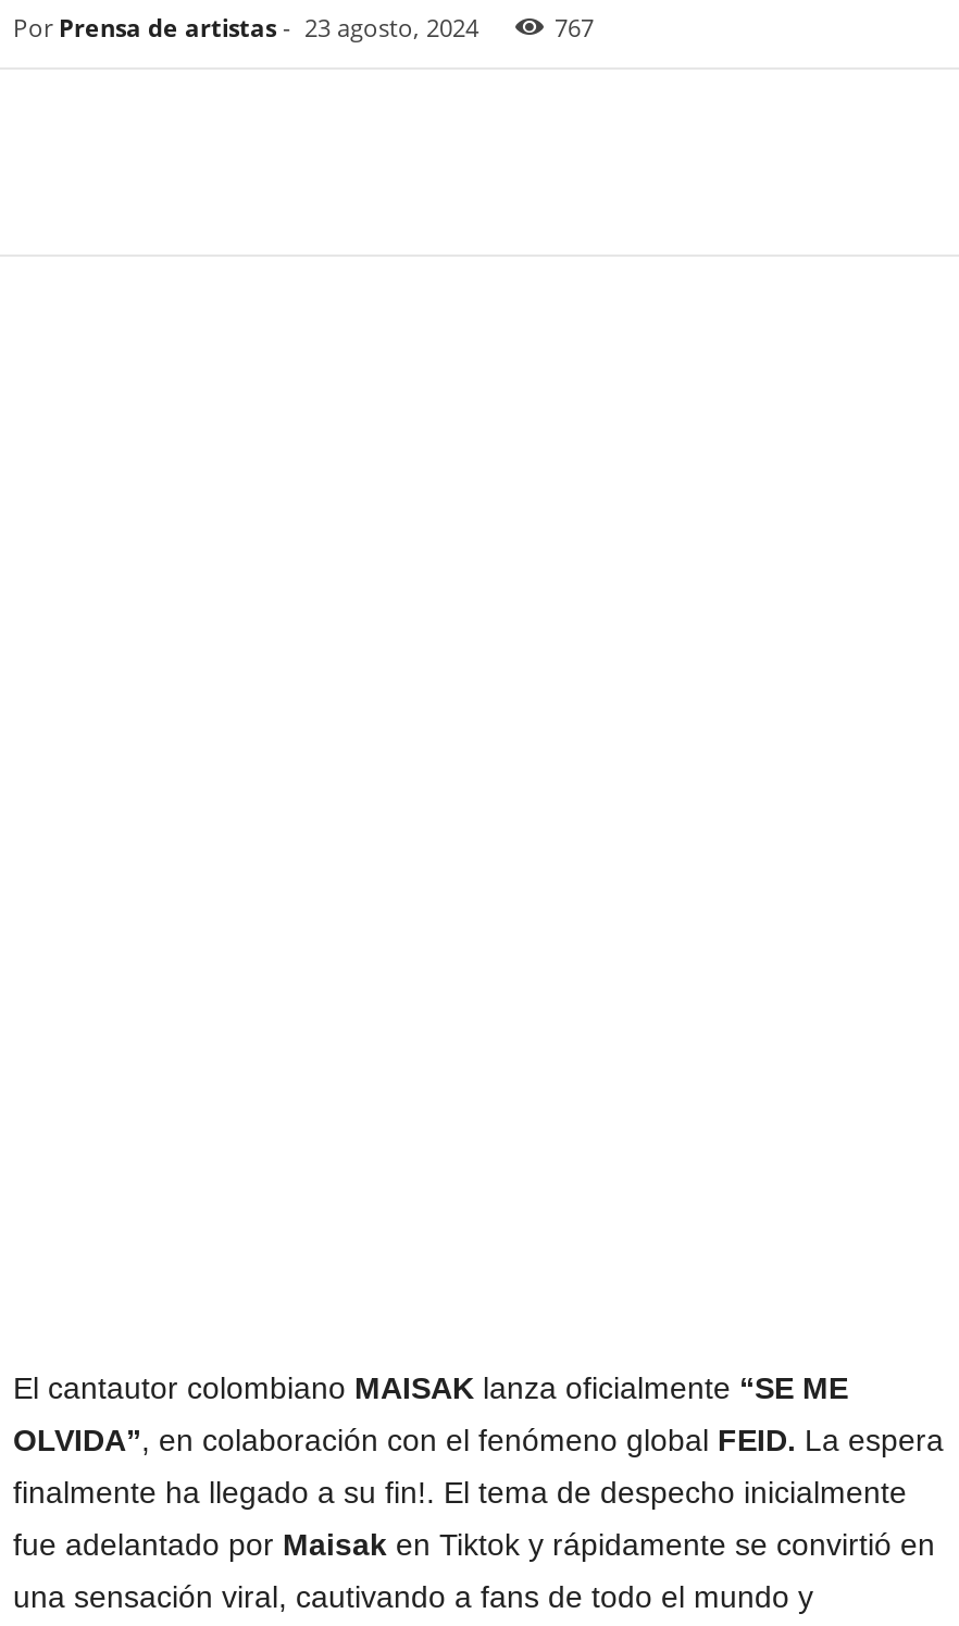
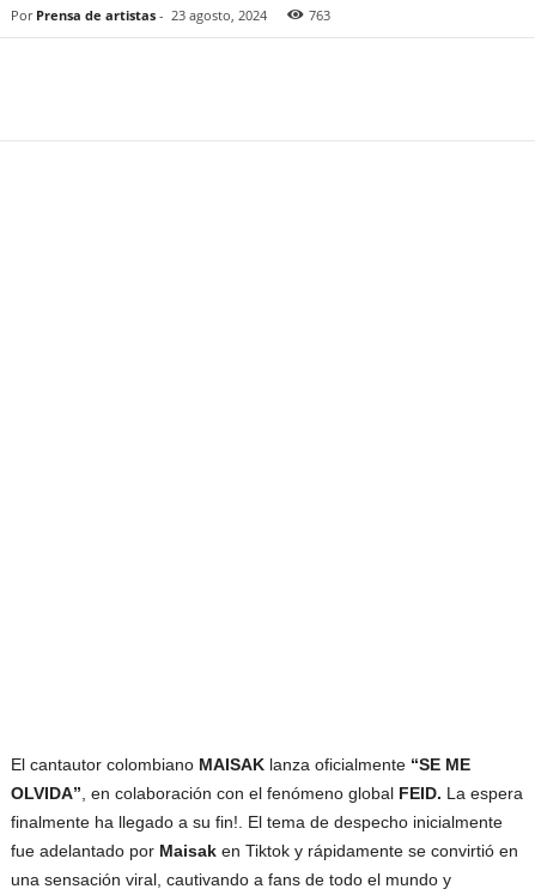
- 767
+ 763
